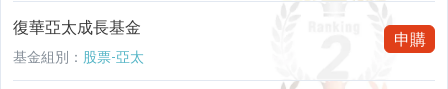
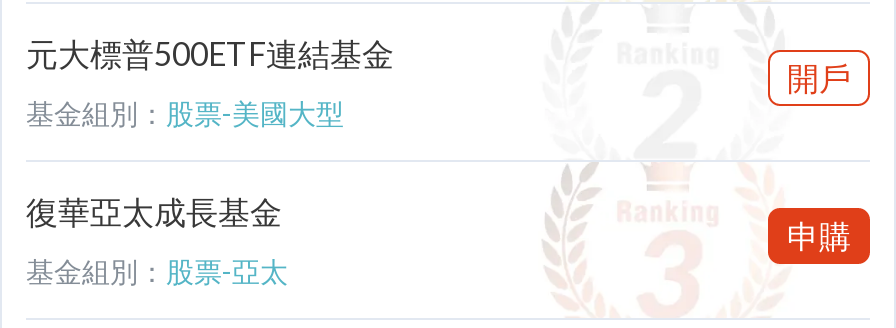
+ 元大標普500ETF連結基金
+ 基金組別：股票-美國大型

+ 開戶
